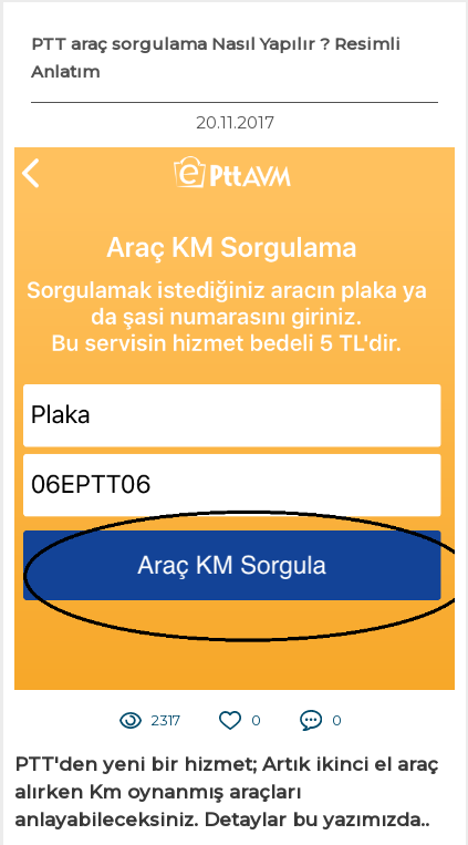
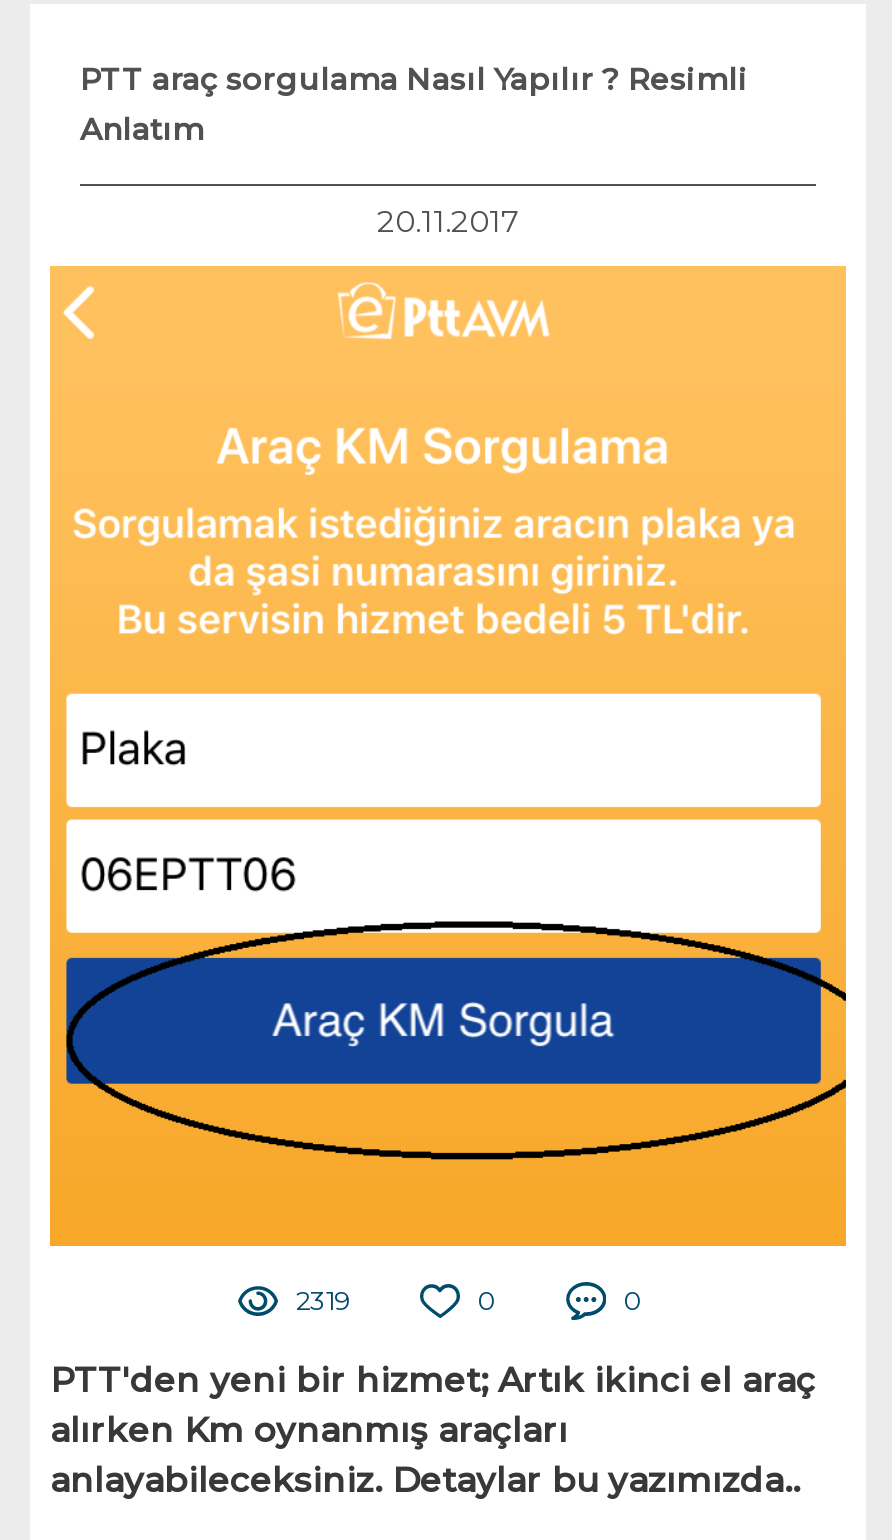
- 2317
+ 2319
